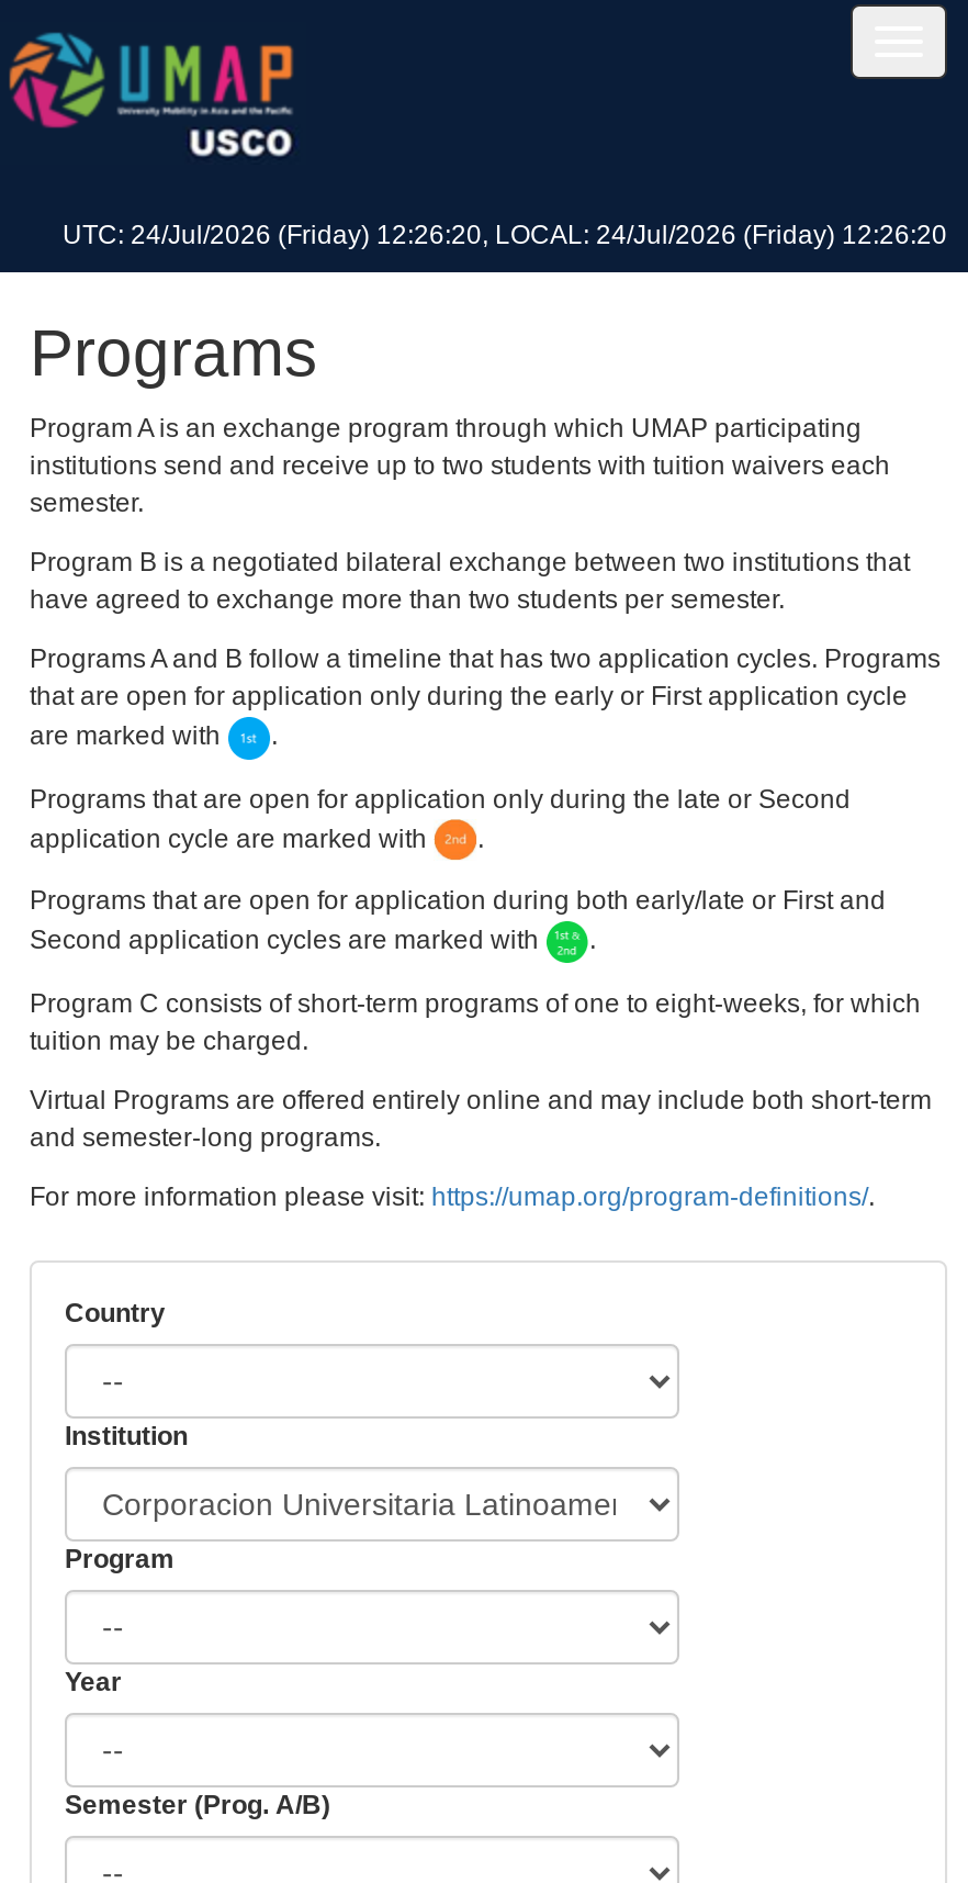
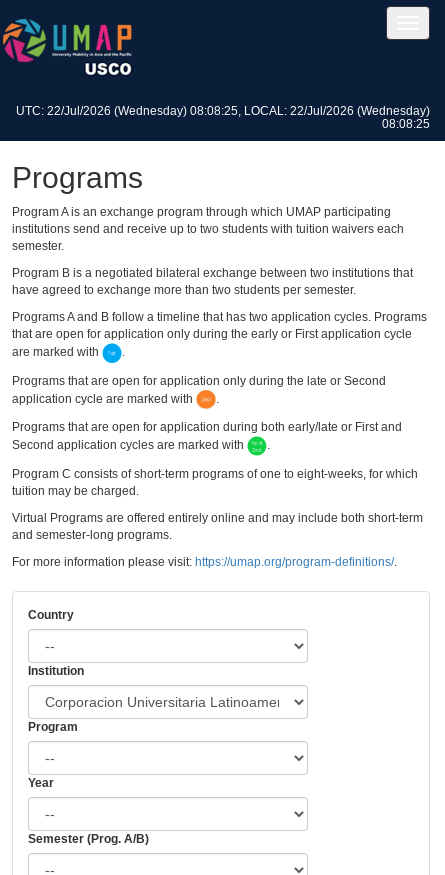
- UTC: 24/Jul/2026 (Friday) 12:26:20, LOCAL: 24/Jul/2026 (Friday) 12:26:20
+ UTC: 22/Jul/2026 (Wednesday) 08:08:25, LOCAL: 22/Jul/2026 (Wednesday)
+ 08:08:25
